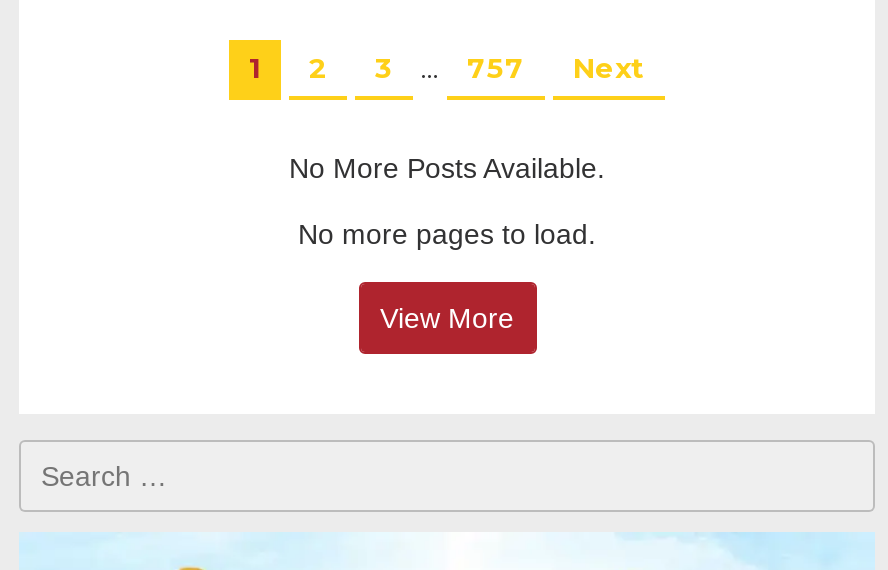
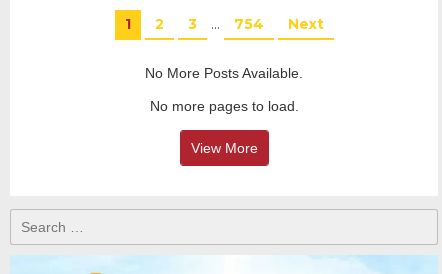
- 757
+ 754
